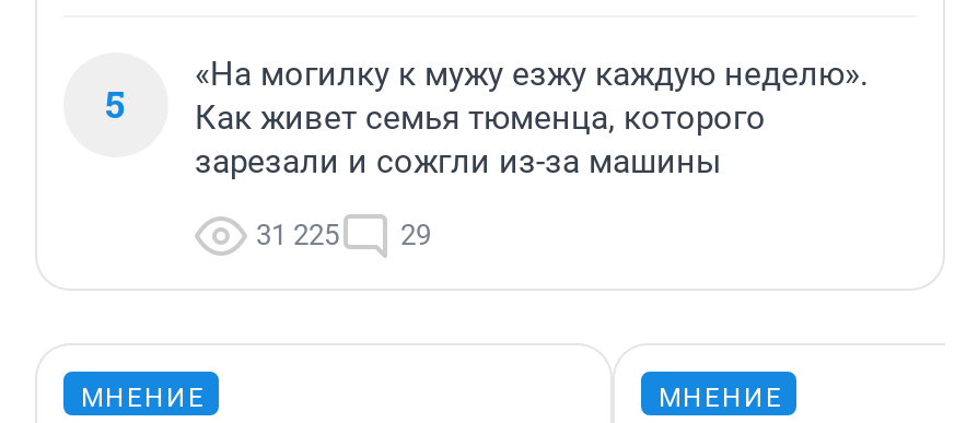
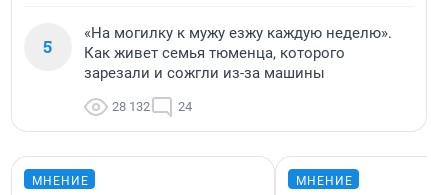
- 31 225
+ 28 132

- 29
+ 24
